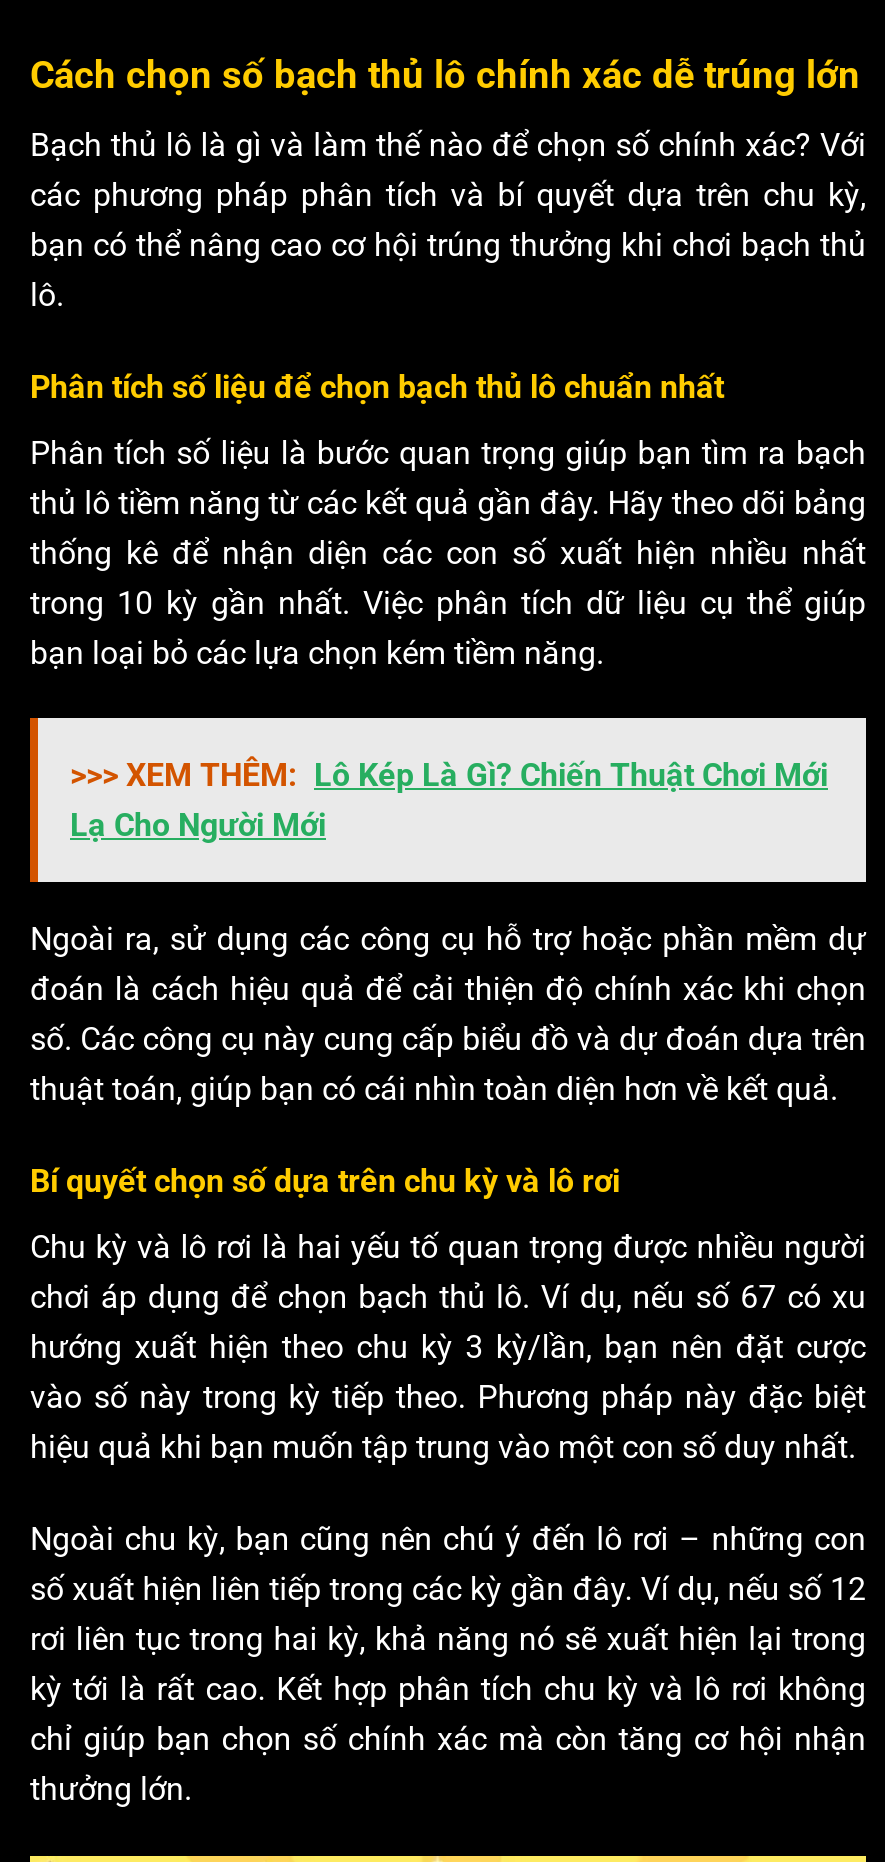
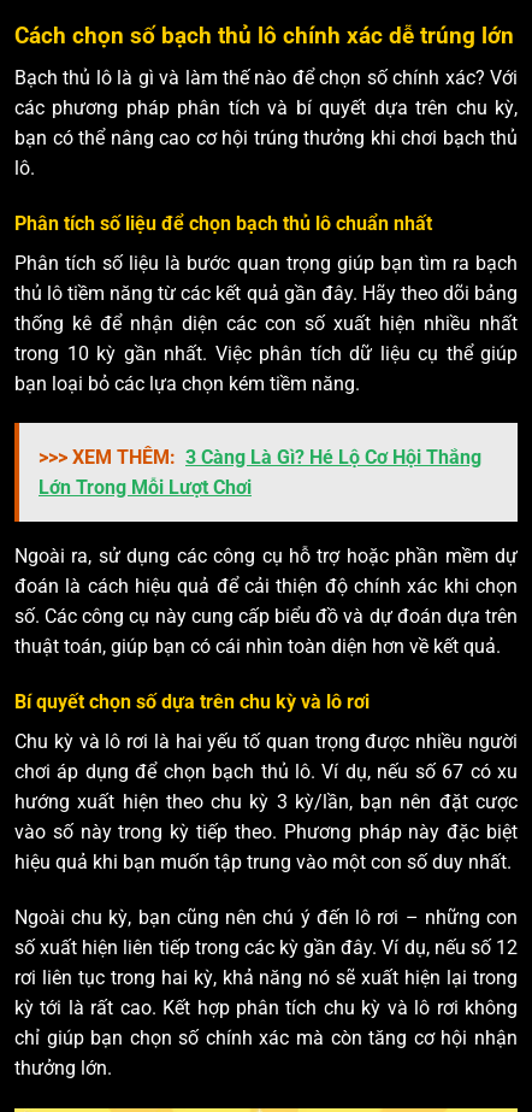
- >>> XEM THÊM: Lô Kép Là Gì? Chiến Thuật Chơi Mới
- Lạ Cho Người Mới
+ >>> XEM THÊM: 3 Càng Là Gì? Hé Lộ Cơ Hội Thắng
+ Lớn Trong Mỗi Lượt Chơi
